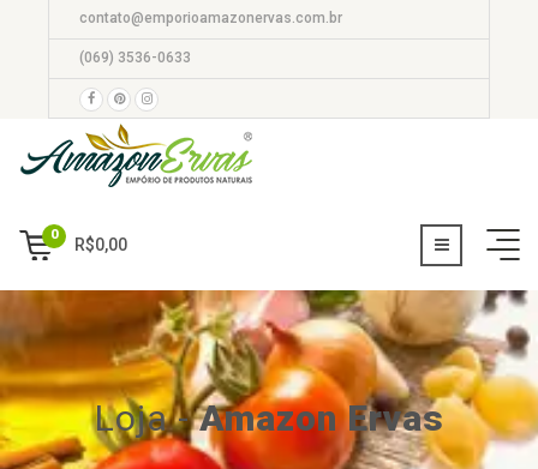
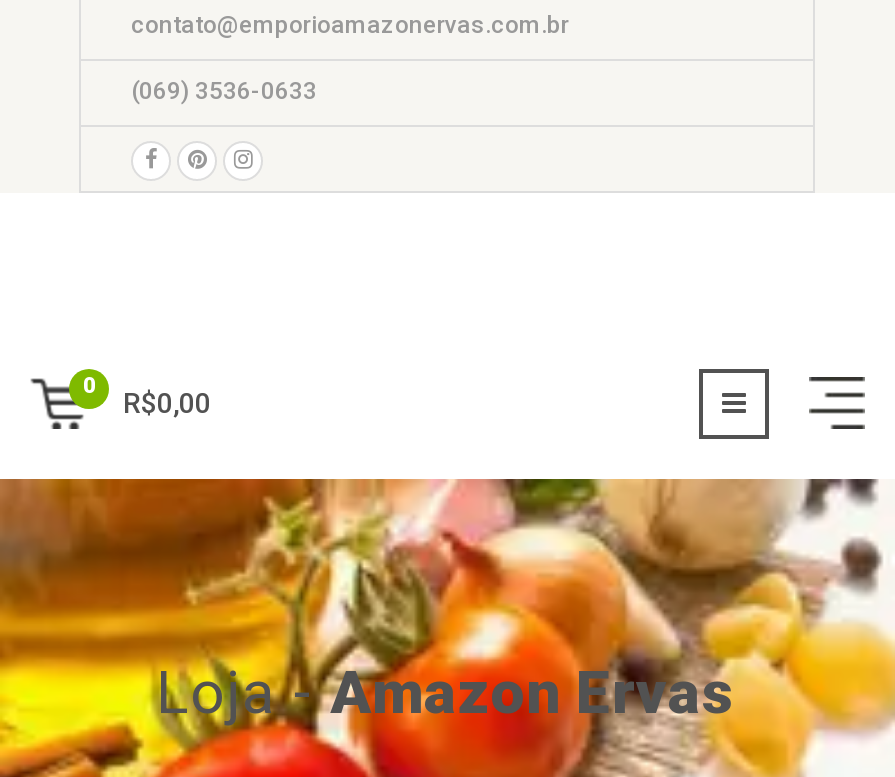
- [image]
